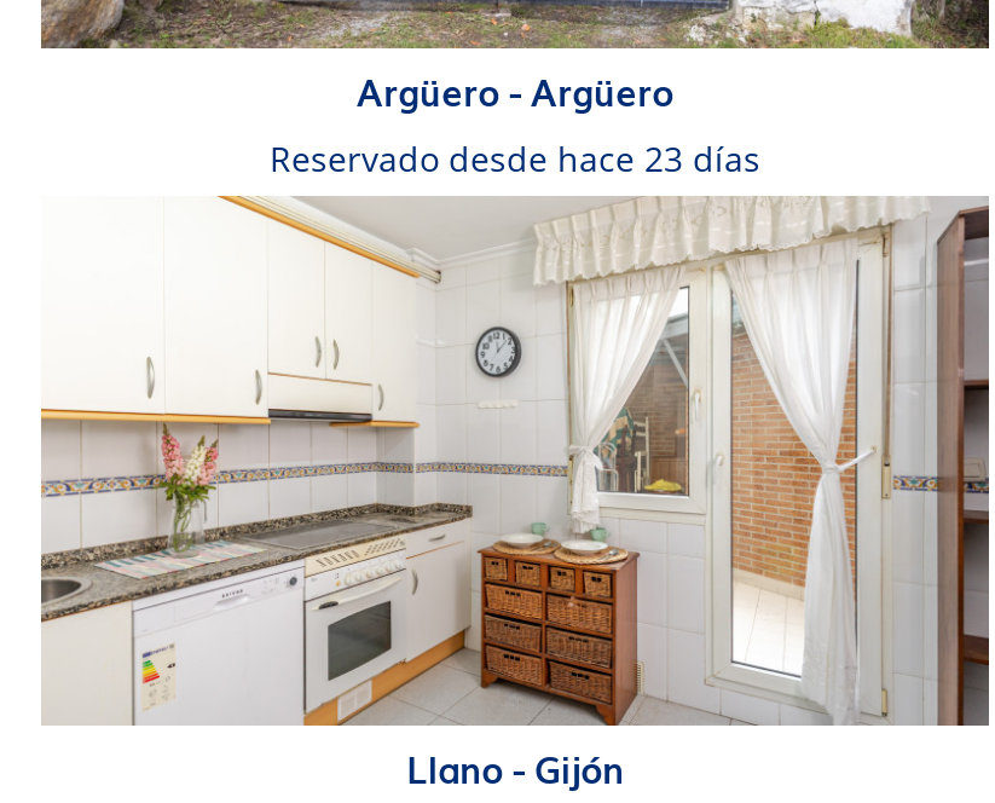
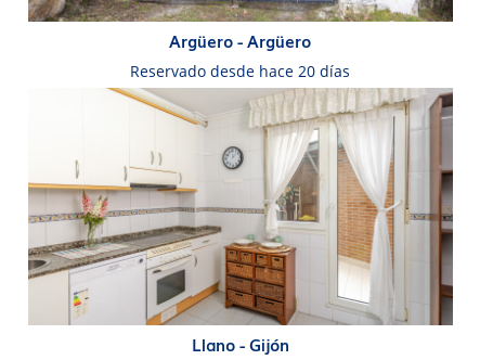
- Reservado desde hace 23 días
+ Reservado desde hace 20 días
